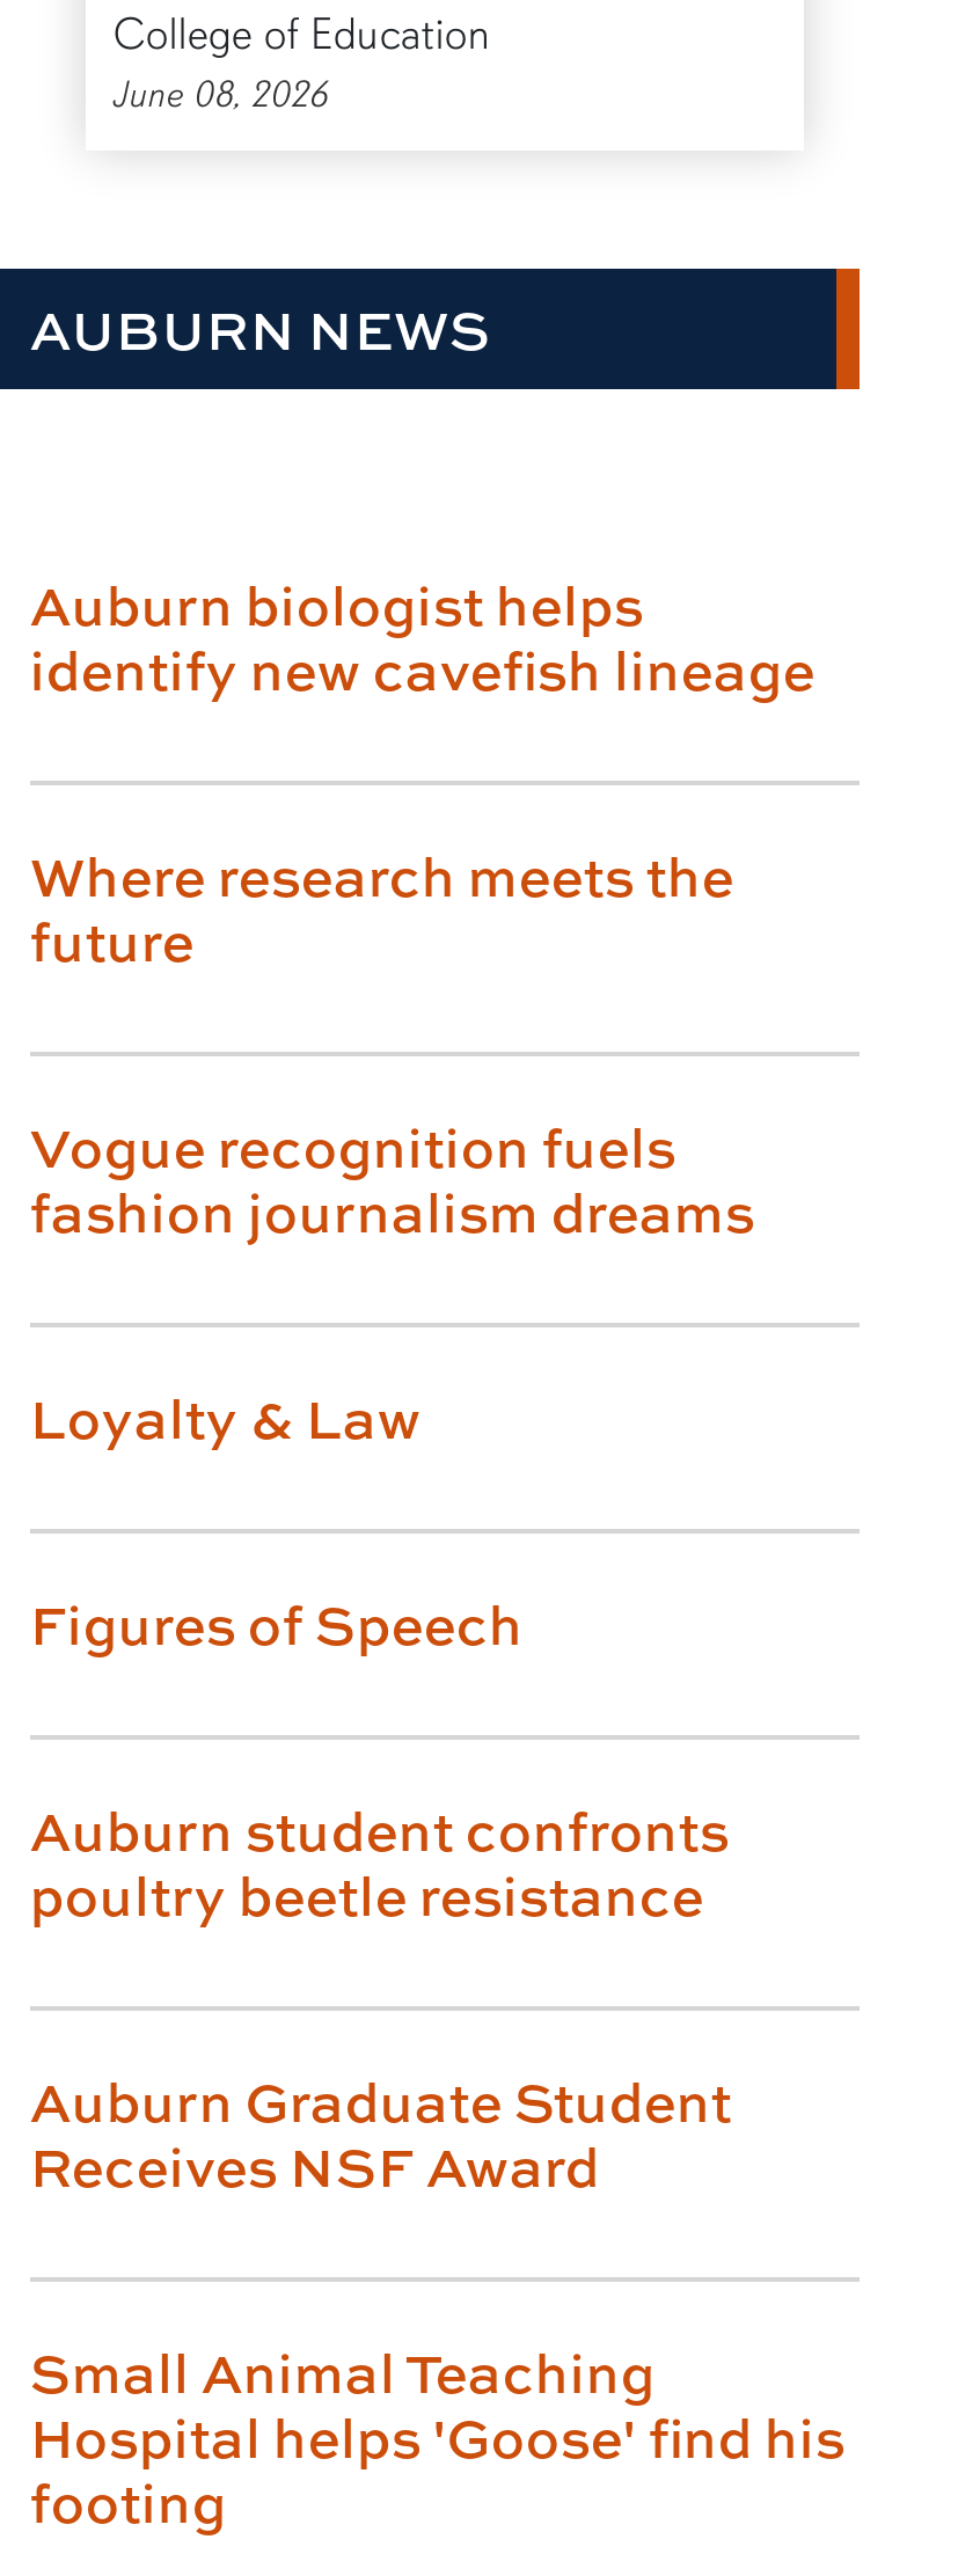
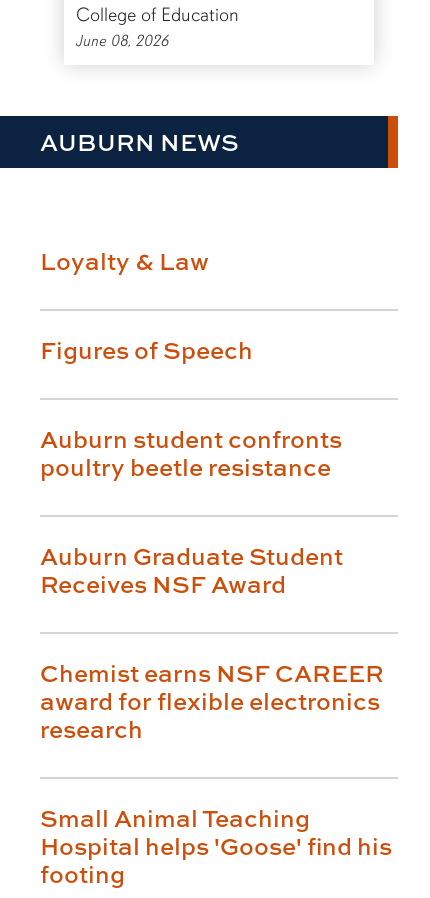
- Auburn biologist helps
- identify new cavefish lineage
- Where research meets the
- future
- Vogue recognition fuels
- fashion journalism dreams

moved up: Loyalty & Law | Figures of Speech | Auburn student confronts | poultry beetle resistance | Auburn Graduate Student | Receives NSF Award

+ Chemist earns NSF CAREER
+ award for flexible electronics
+ research
